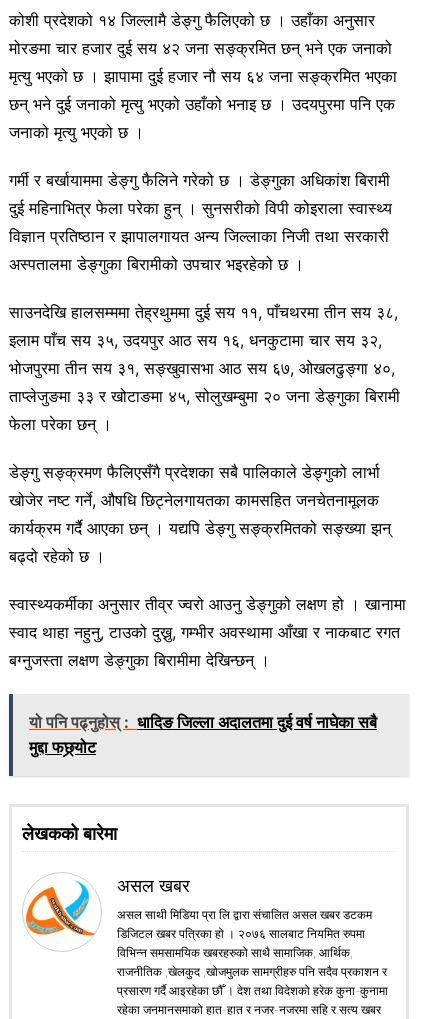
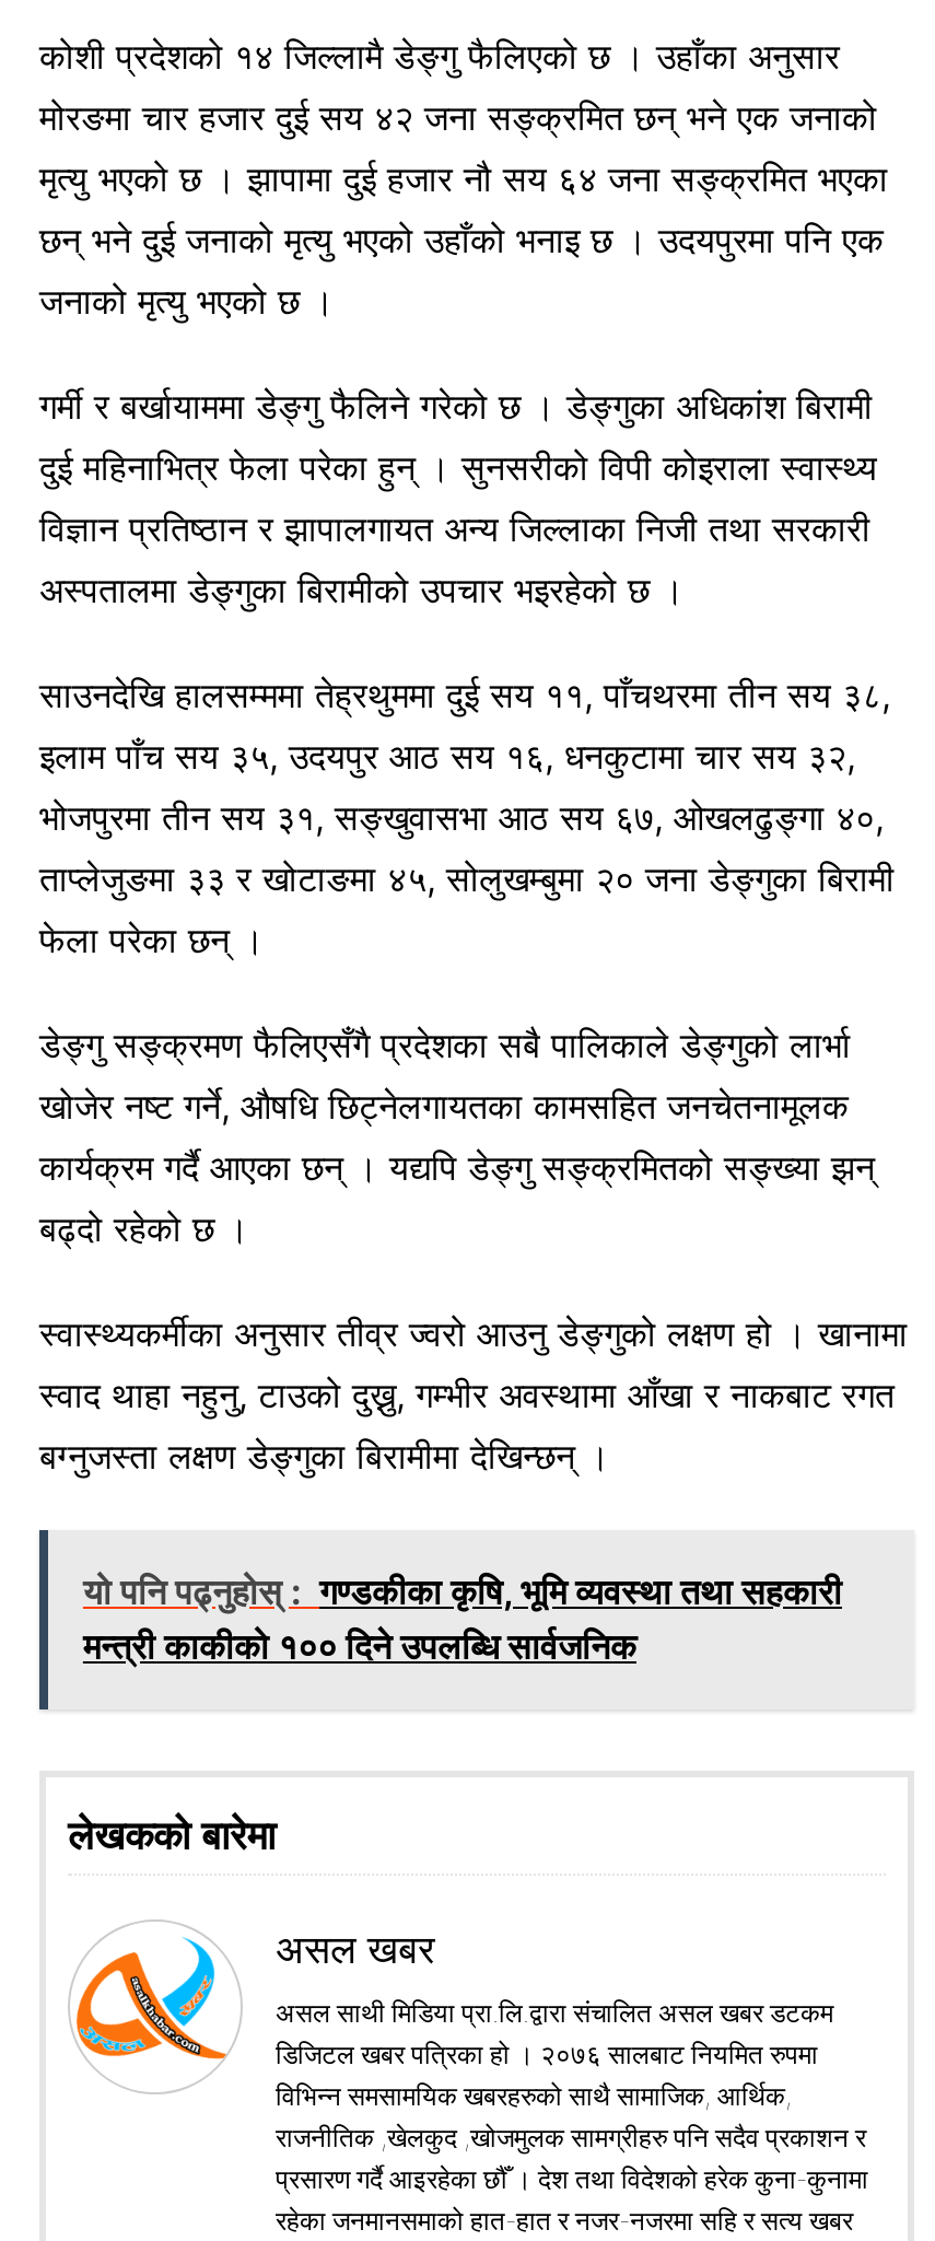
- यो पनि पढ्नुहोस् : धादिङ जिल्ला अदालतमा दुई वर्ष नाघेका सबै
- मुद्दा फछ्र्योट
+ यो पनि पढ्नुहोस् : गण्डकीका कृषि, भूमि व्यवस्था तथा सहकारी
+ मन्त्री काकीको १०० दिने उपलब्धि सार्वजनिक
